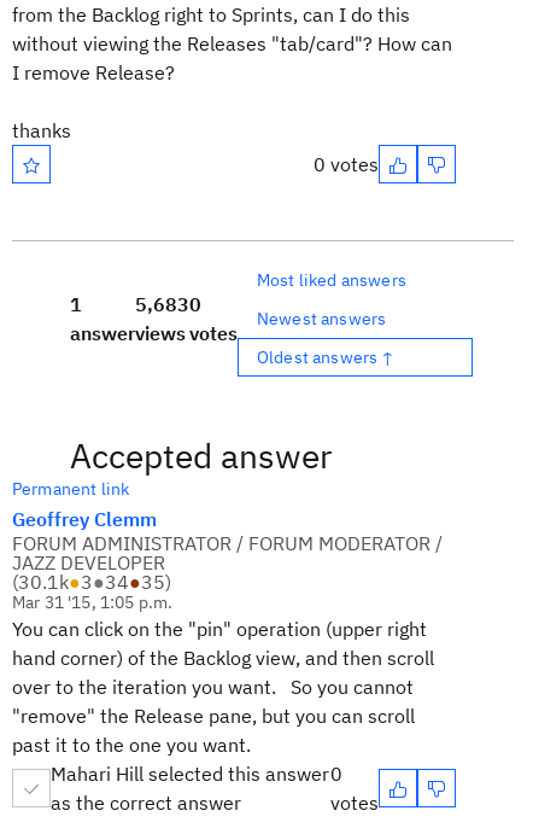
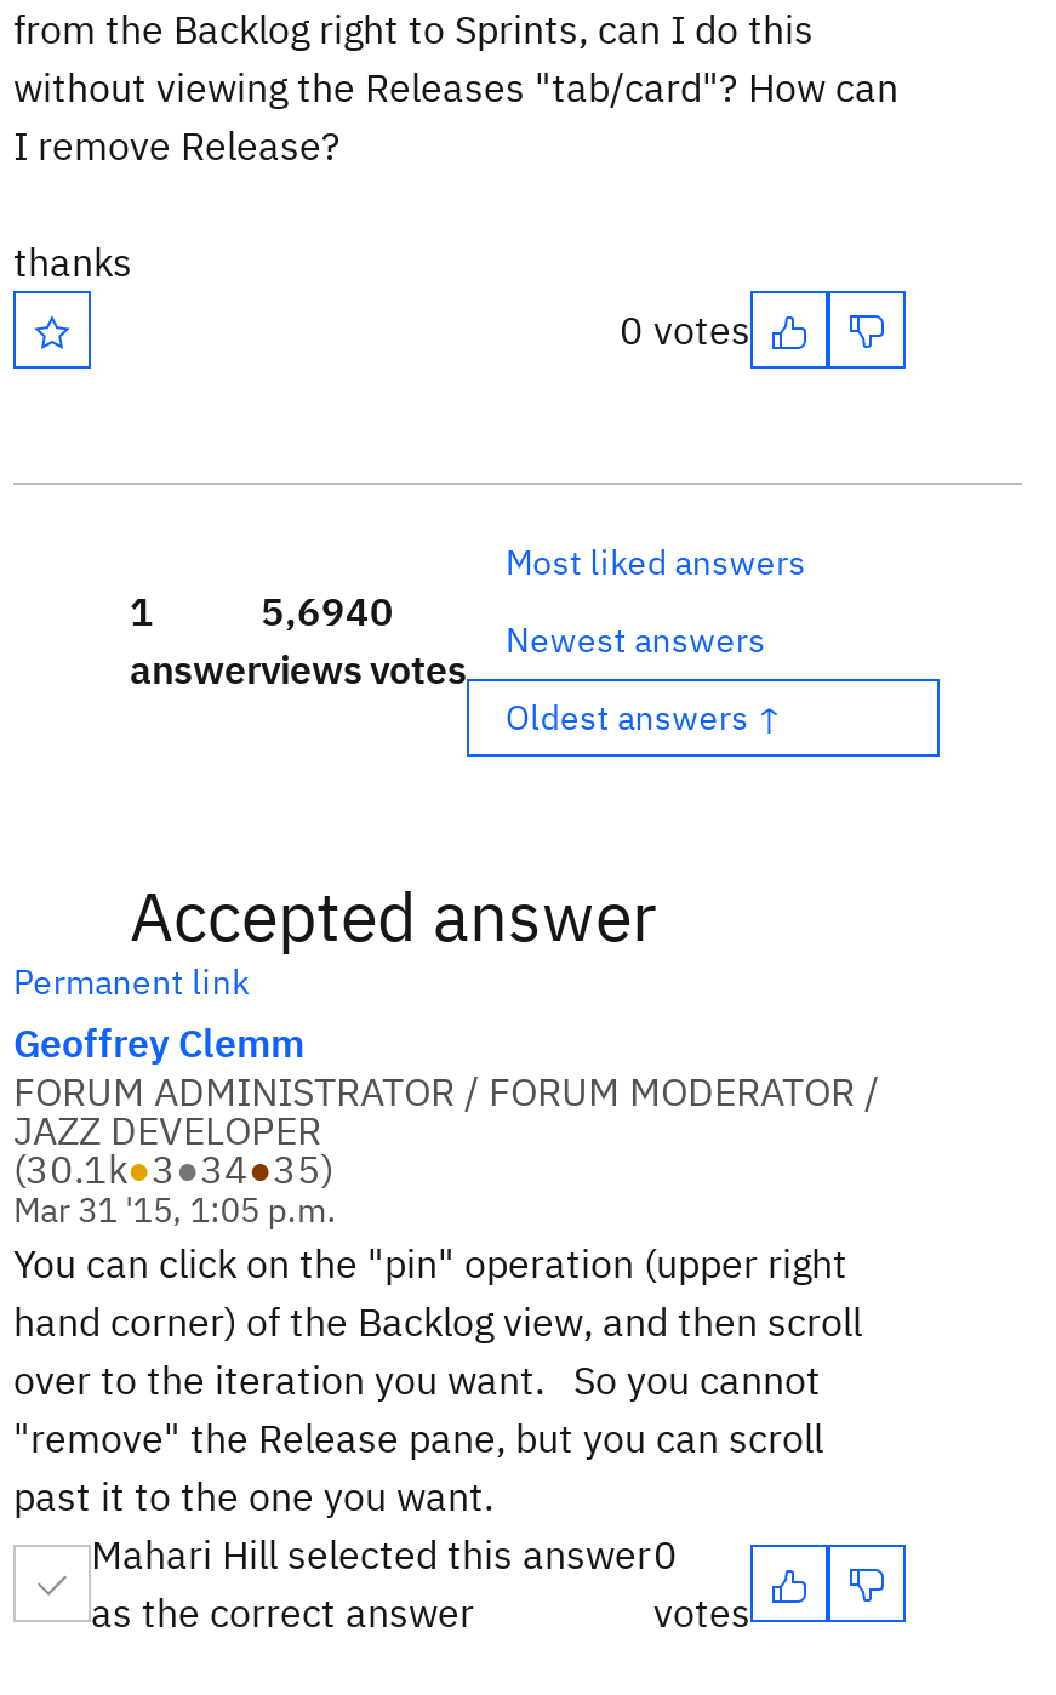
- 5,683 0
+ 5,694 0
